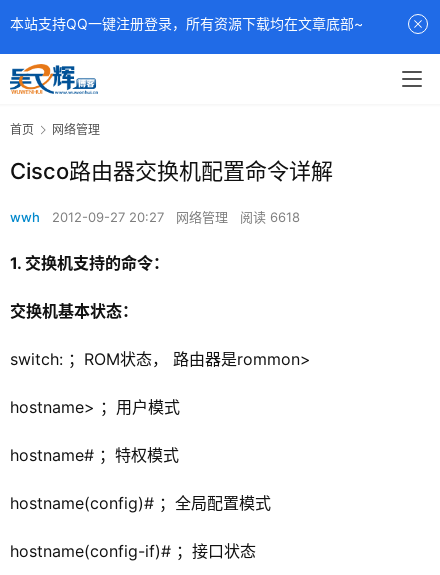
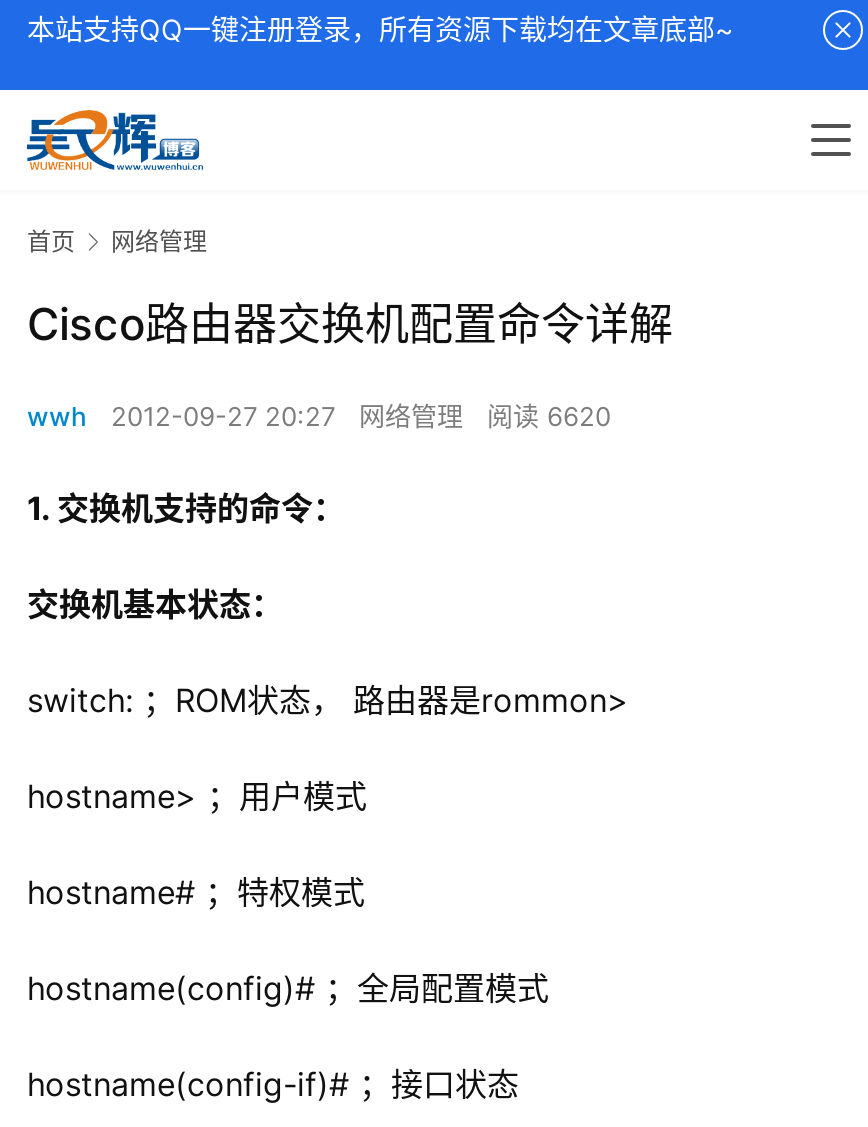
- wwh 2012-09-27 20:27 网络管理 阅读 6618
+ wwh 2012-09-27 20:27 网络管理 阅读 6620
